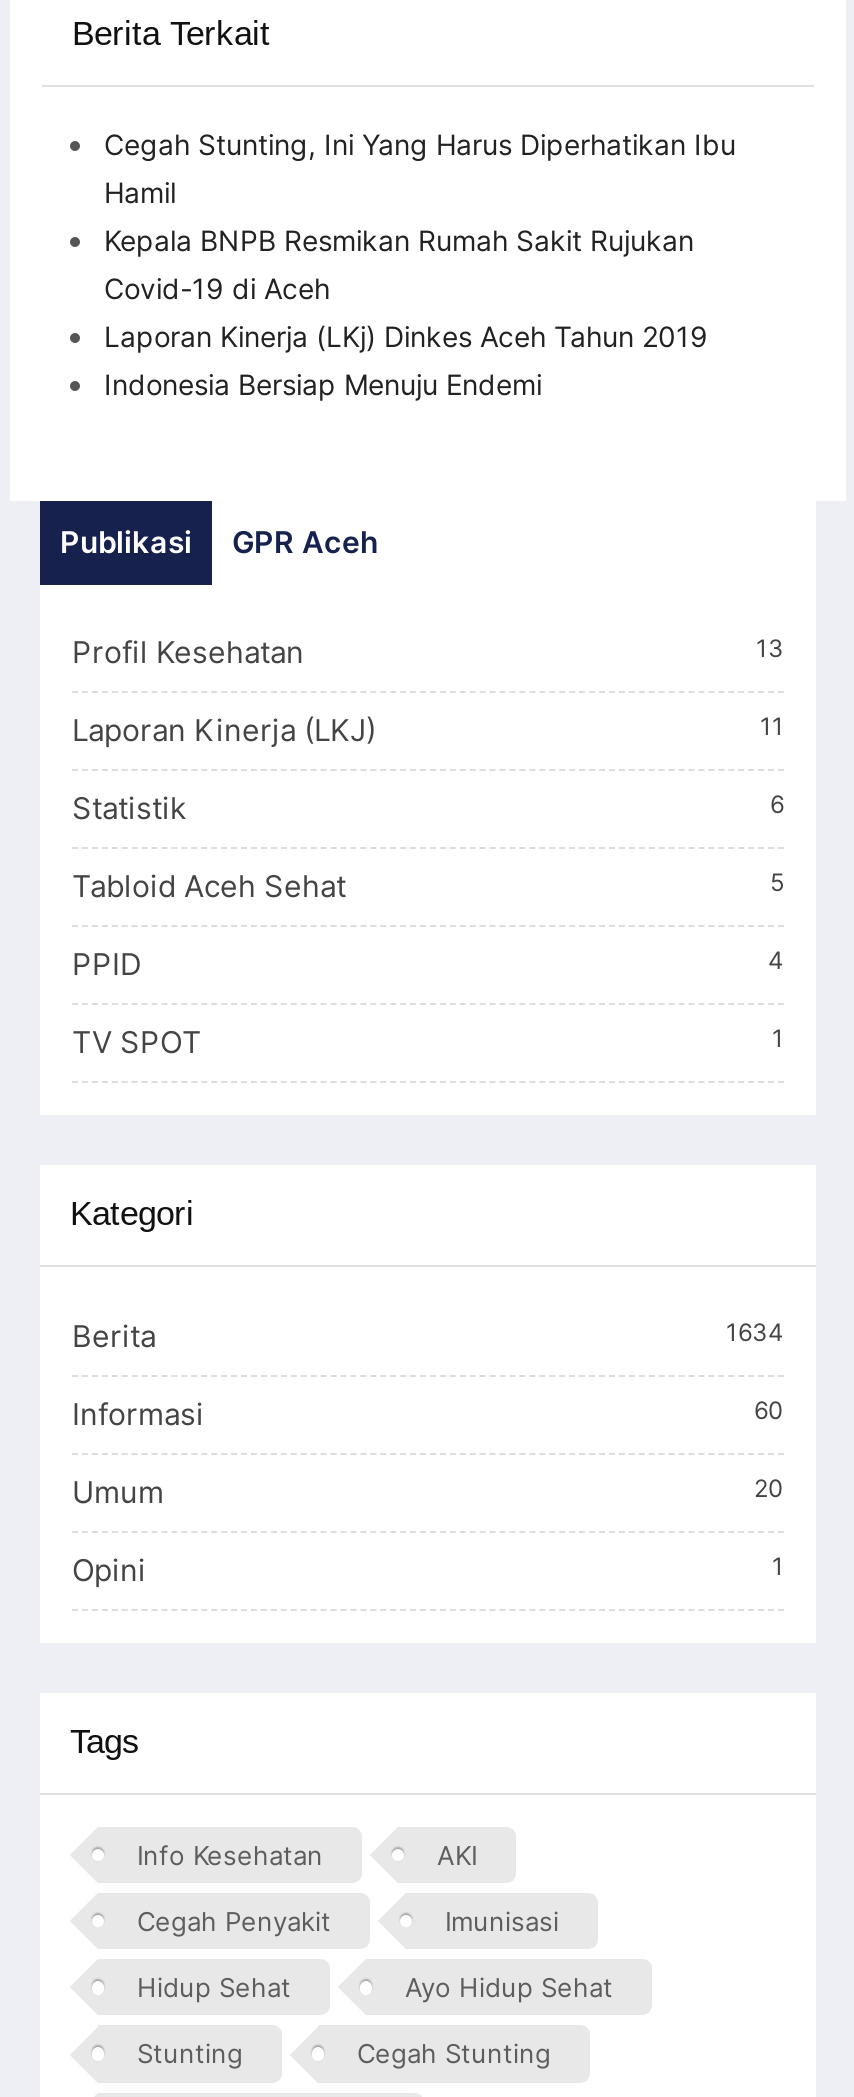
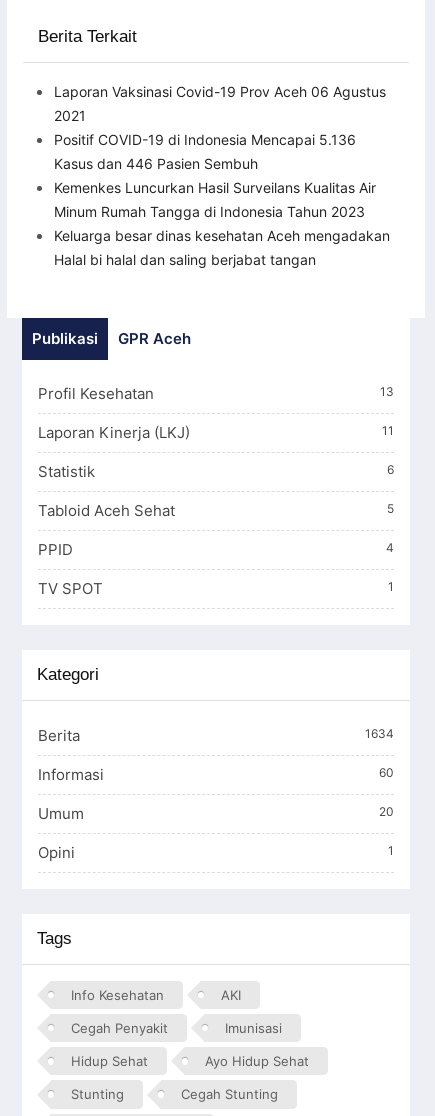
- Cegah Stunting, Ini Yang Harus Diperhatikan Ibu
- Hamil
- Kepala BNPB Resmikan Rumah Sakit Rujukan
- Covid-19 di Aceh
- Laporan Kinerja (LKj) Dinkes Aceh Tahun 2019
- Indonesia Bersiap Menuju Endemi
+ Laporan Vaksinasi Covid-19 Prov Aceh 06 Agustus
+ 2021
+ Positif COVID-19 di Indonesia Mencapai 5.136
+ Kasus dan 446 Pasien Sembuh
+ Kemenkes Luncurkan Hasil Surveilans Kualitas Air
+ Minum Rumah Tangga di Indonesia Tahun 2023
+ Keluarga besar dinas kesehatan Aceh mengadakan
+ Halal bi halal dan saling berjabat tangan
